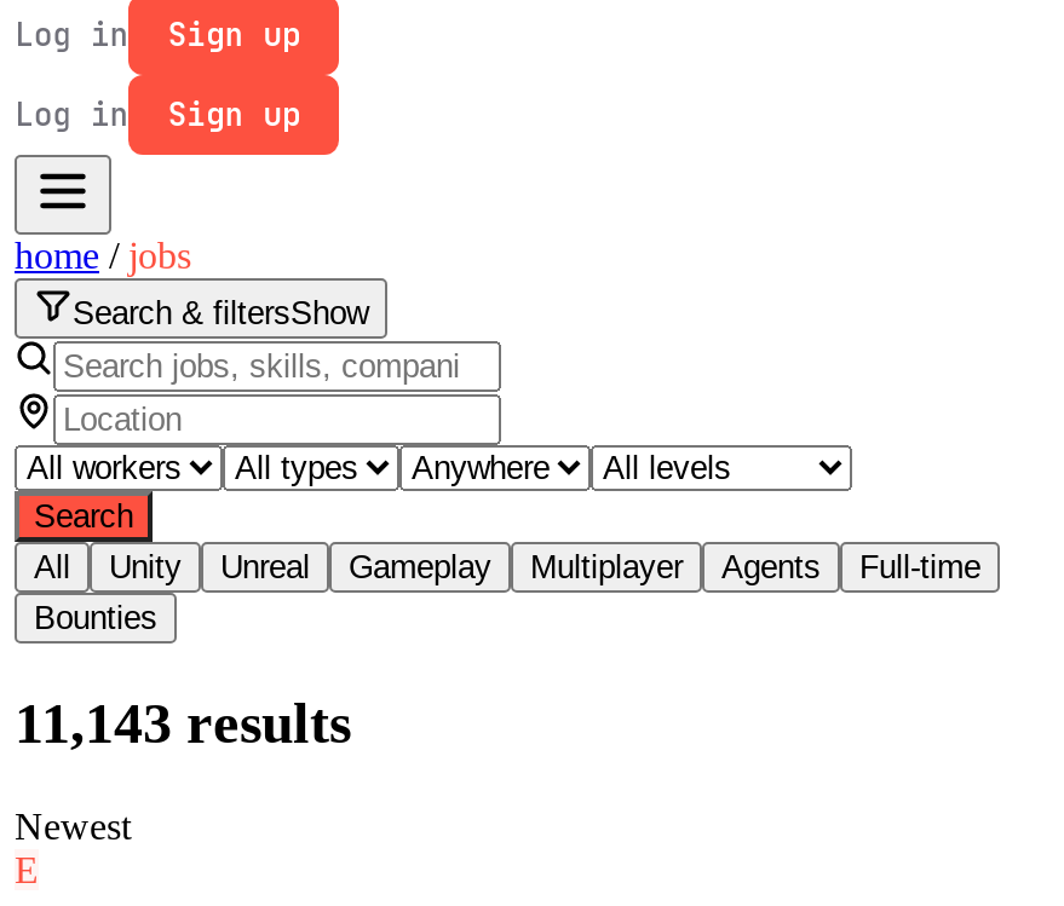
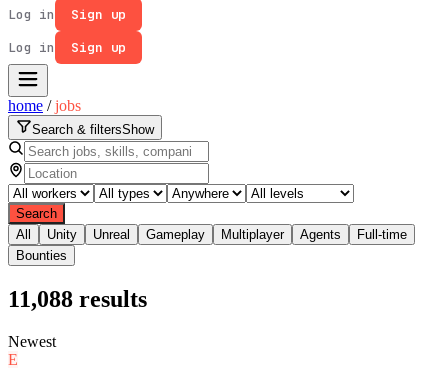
- 11,143 results
+ 11,088 results
